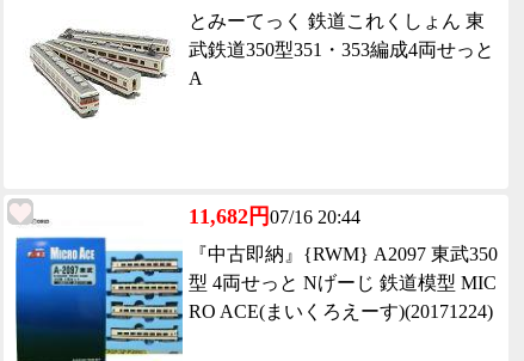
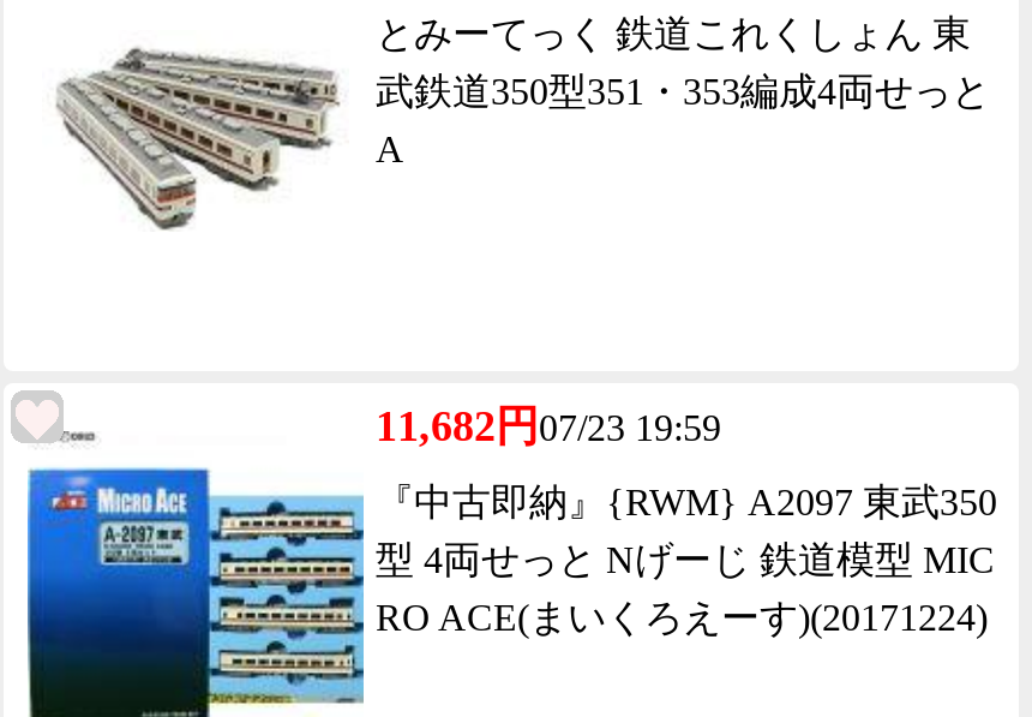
- 11,682円07/16 20:44
+ 11,682円07/23 19:59
